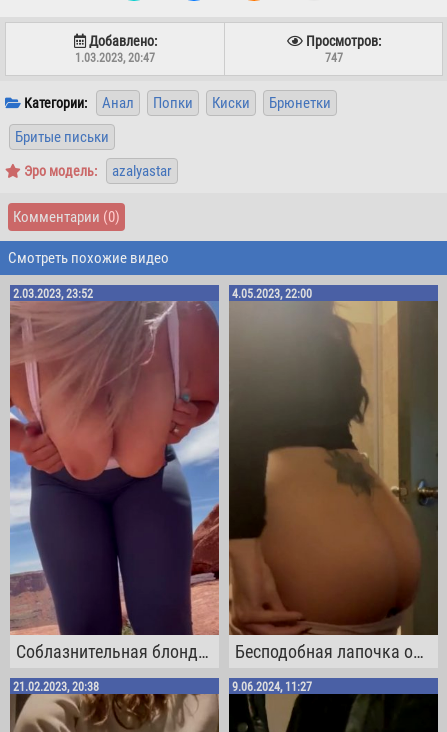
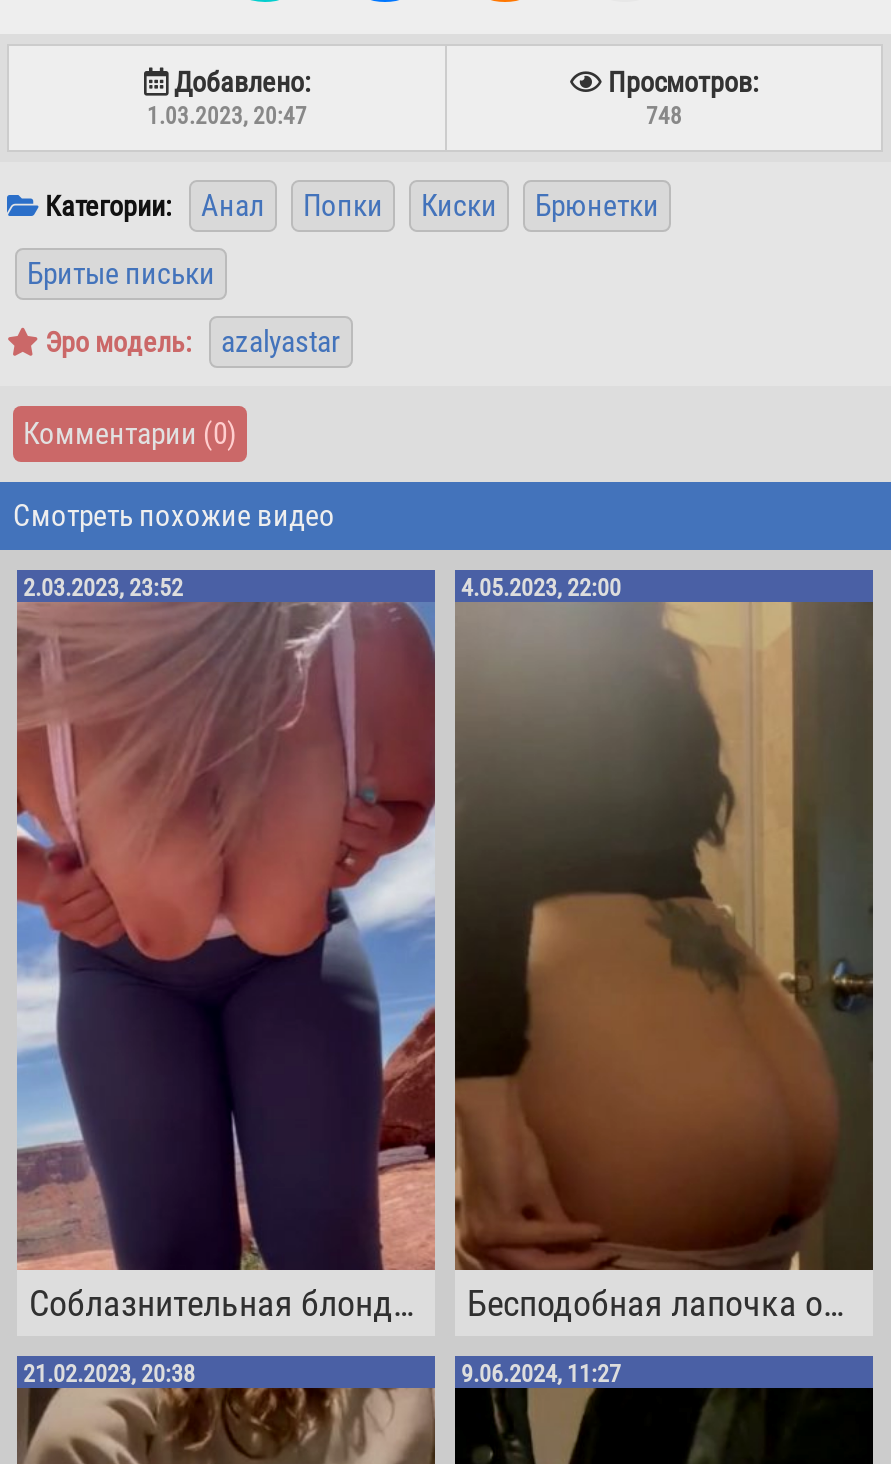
- 747
+ 748
